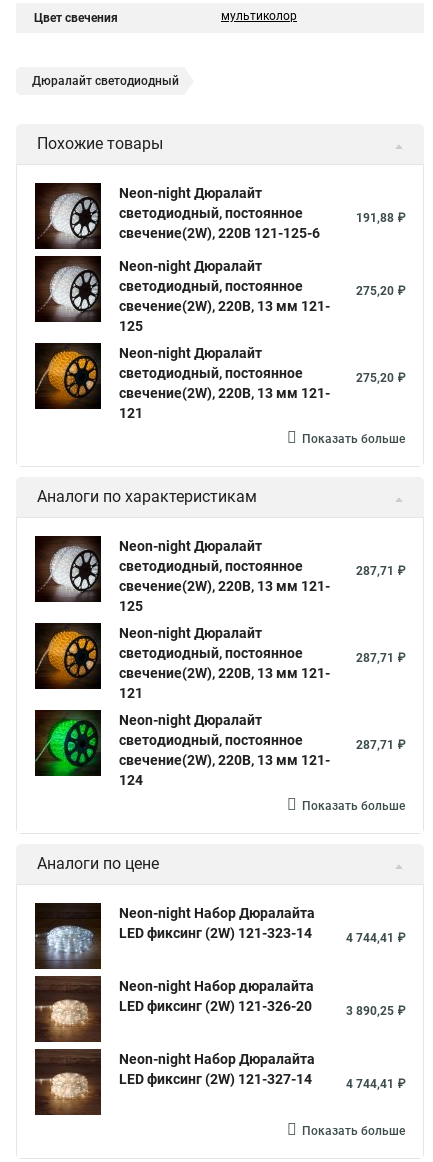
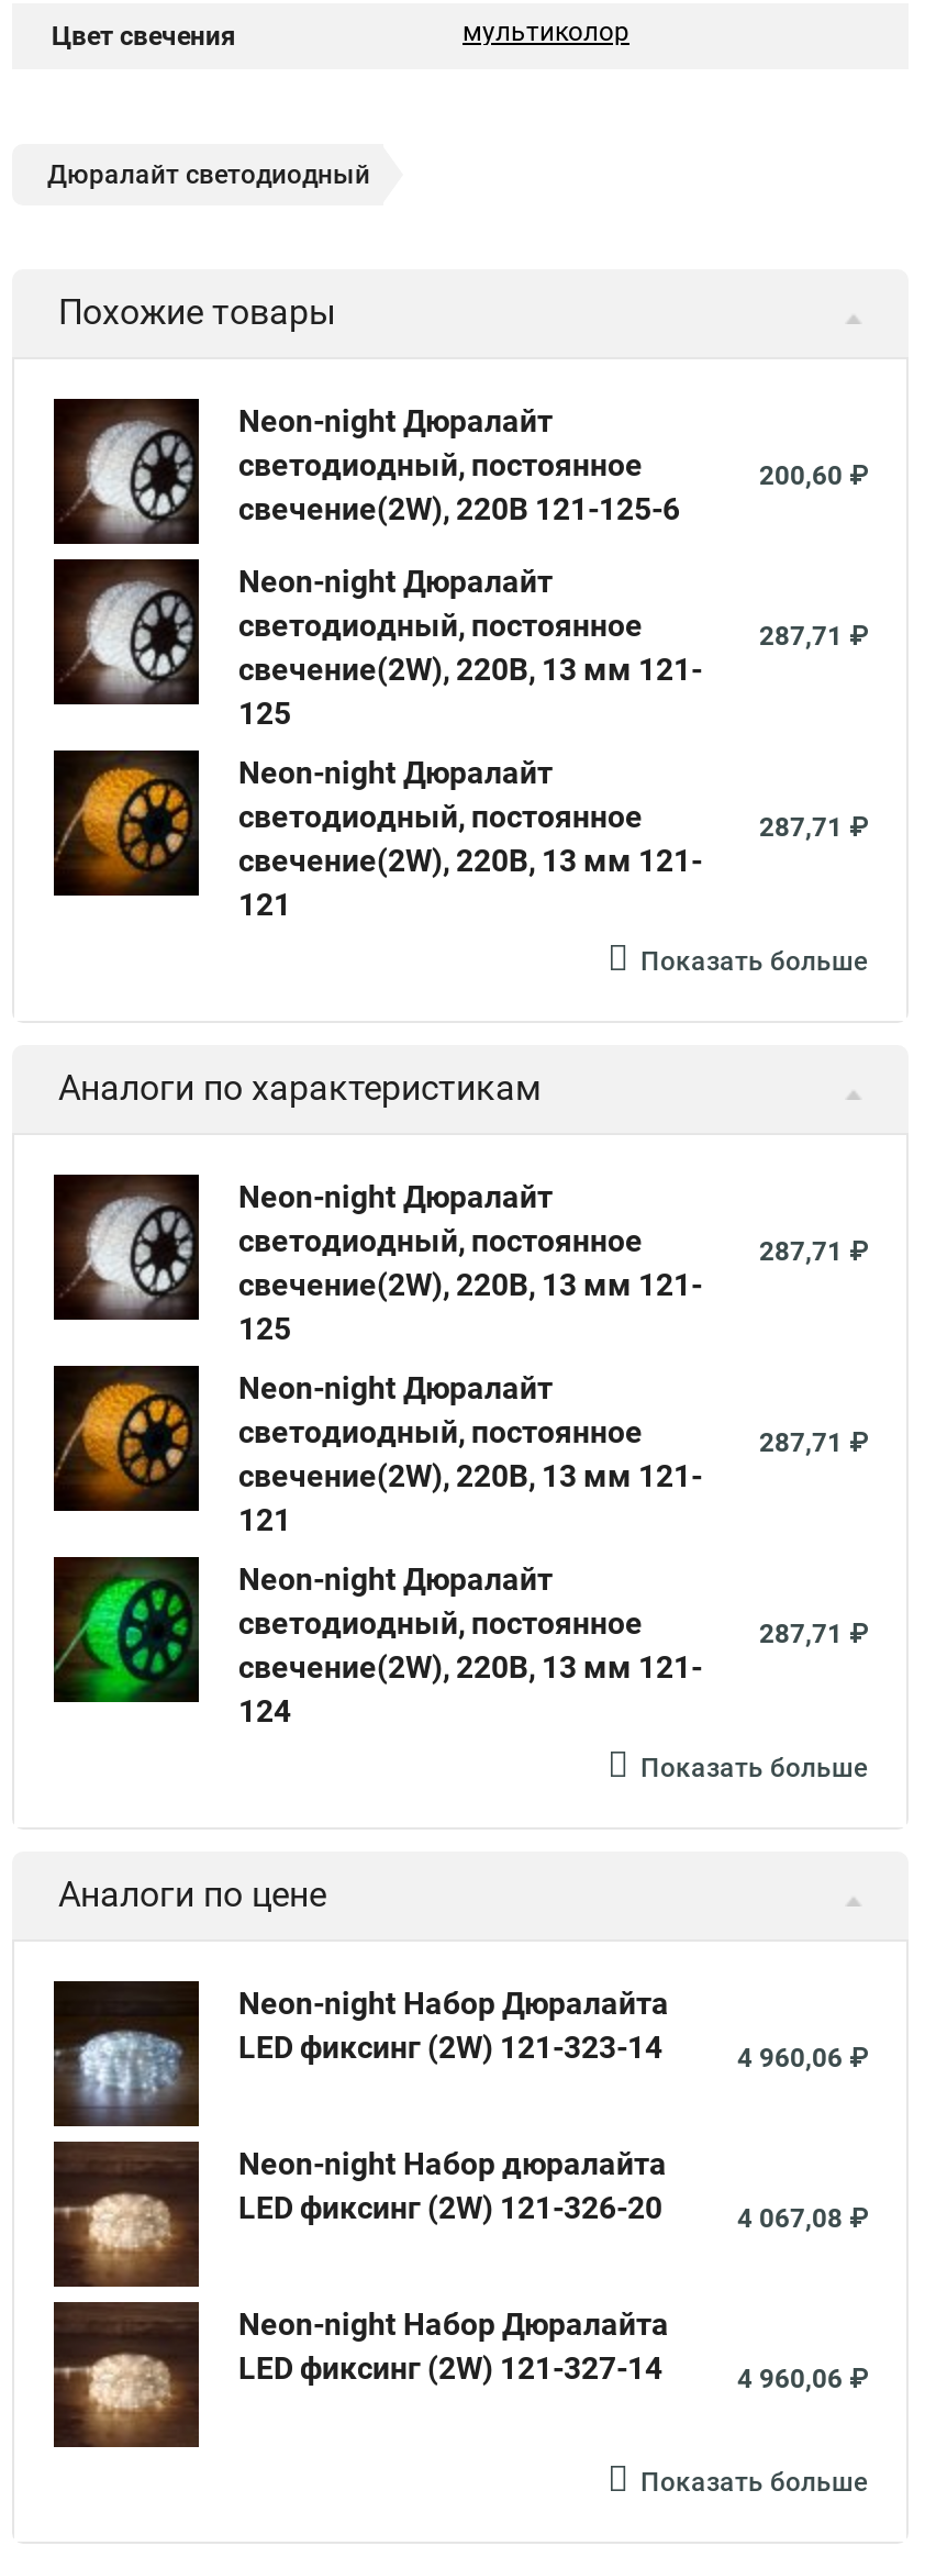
- 191,88 ₽
+ 200,60 ₽

- 275,20 ₽
+ 287,71 ₽

- 275,20 ₽
+ 287,71 ₽

- 4 744,41 ₽
+ 4 960,06 ₽

- 3 890,25 ₽
+ 4 067,08 ₽

- 4 744,41 ₽
+ 4 960,06 ₽
